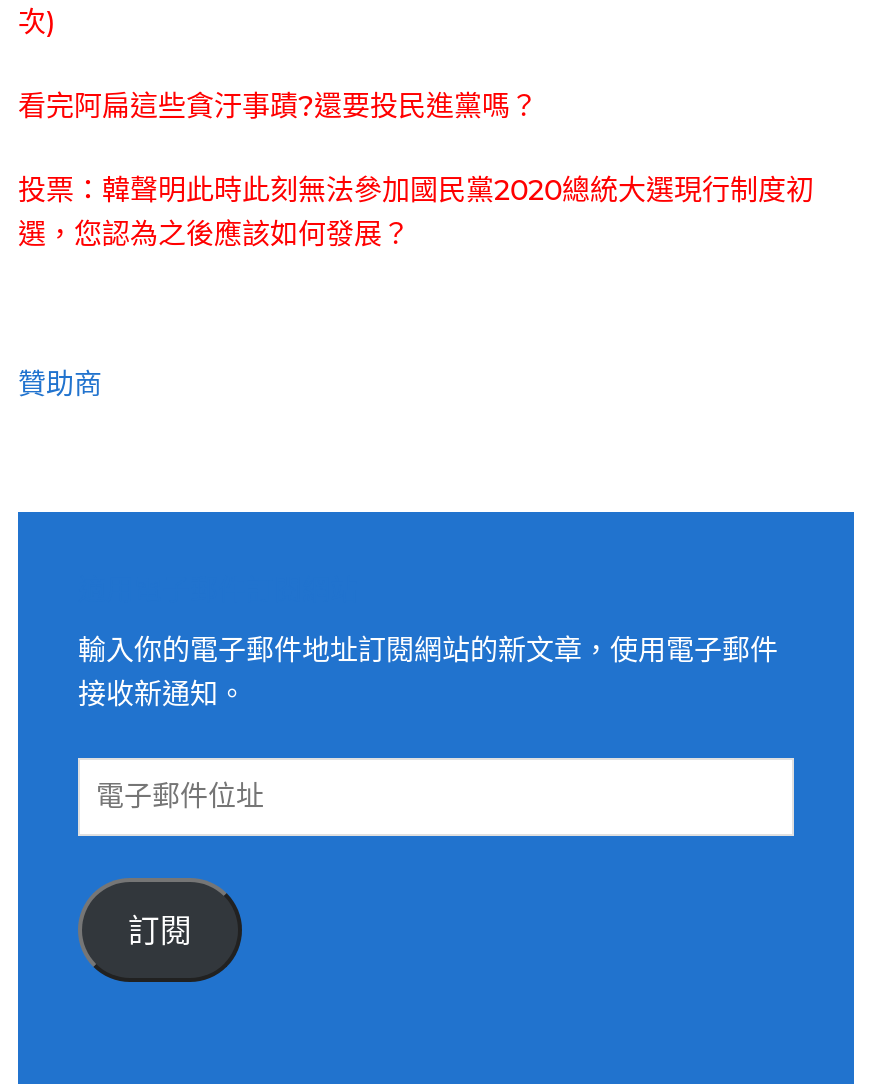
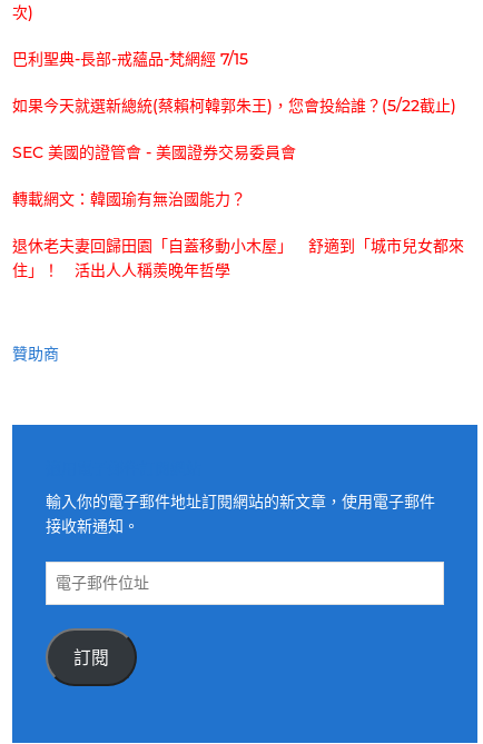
- 看完阿扁這些貪汙事蹟?還要投民進黨嗎？
- 投票：韓聲明此時此刻無法參加國民黨2020總統大選現行制度初
- 選，您認為之後應該如何發展？
+ 巴利聖典-長部-戒蘊品-梵網經 7/15
+ 如果今天就選新總統(蔡賴柯韓郭朱王)，您會投給誰？(5/22截止)
+ SEC 美國的證管會 - 美國證券交易委員會
+ 轉載網文：韓國瑜有無治國能力？
+ 退休老夫妻回歸田園「自蓋移動小木屋」 舒適到「城市兒女都來
+ 住」！ 活出人人稱羨晚年哲學
